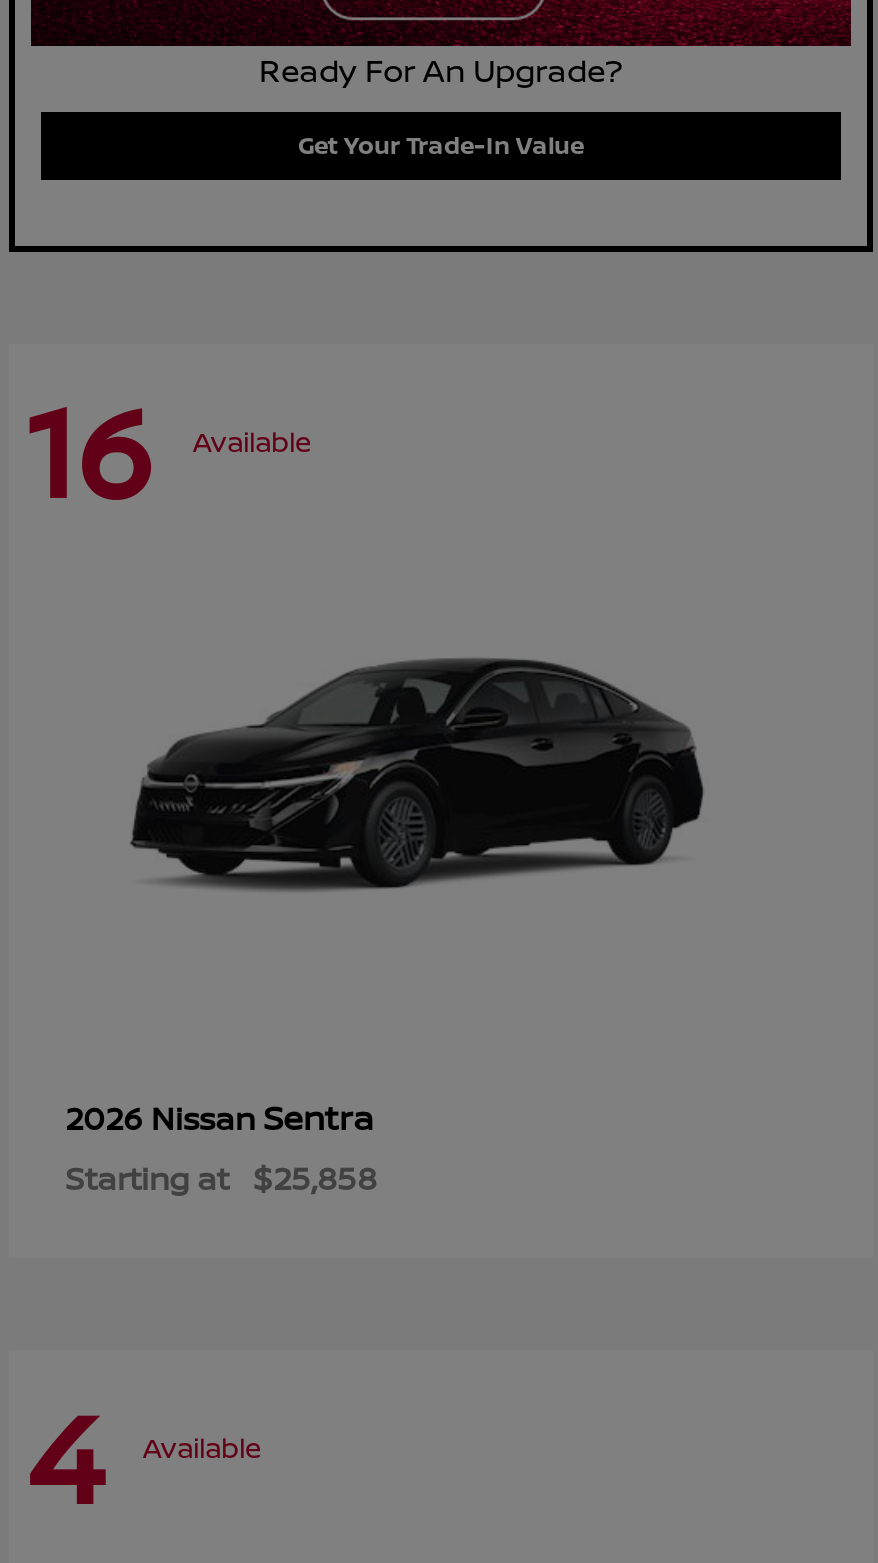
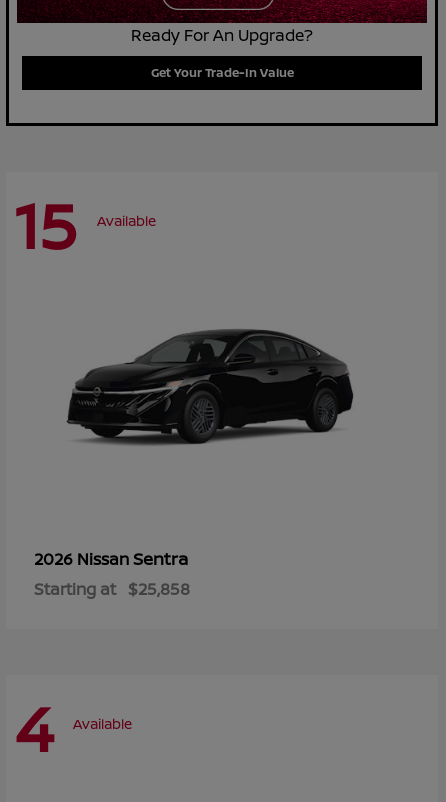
- 16 Available
+ 15 Available
